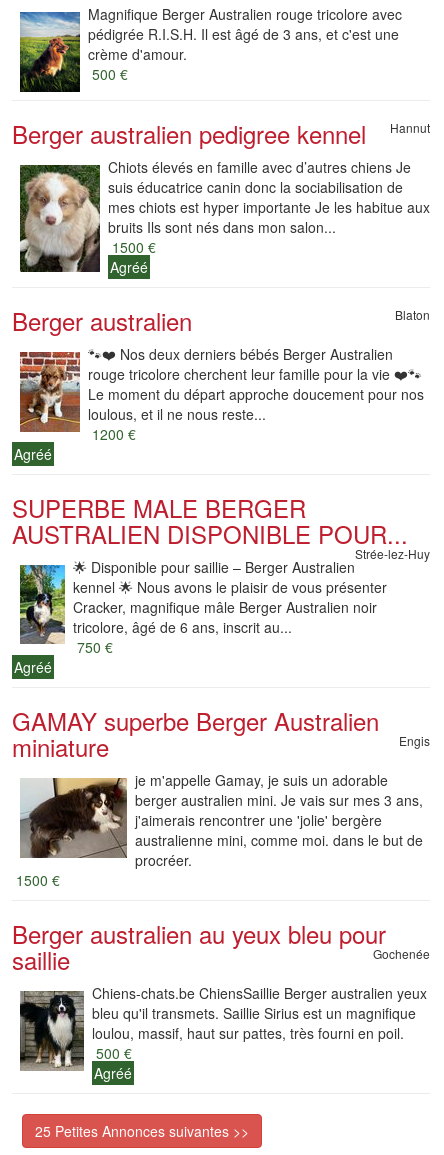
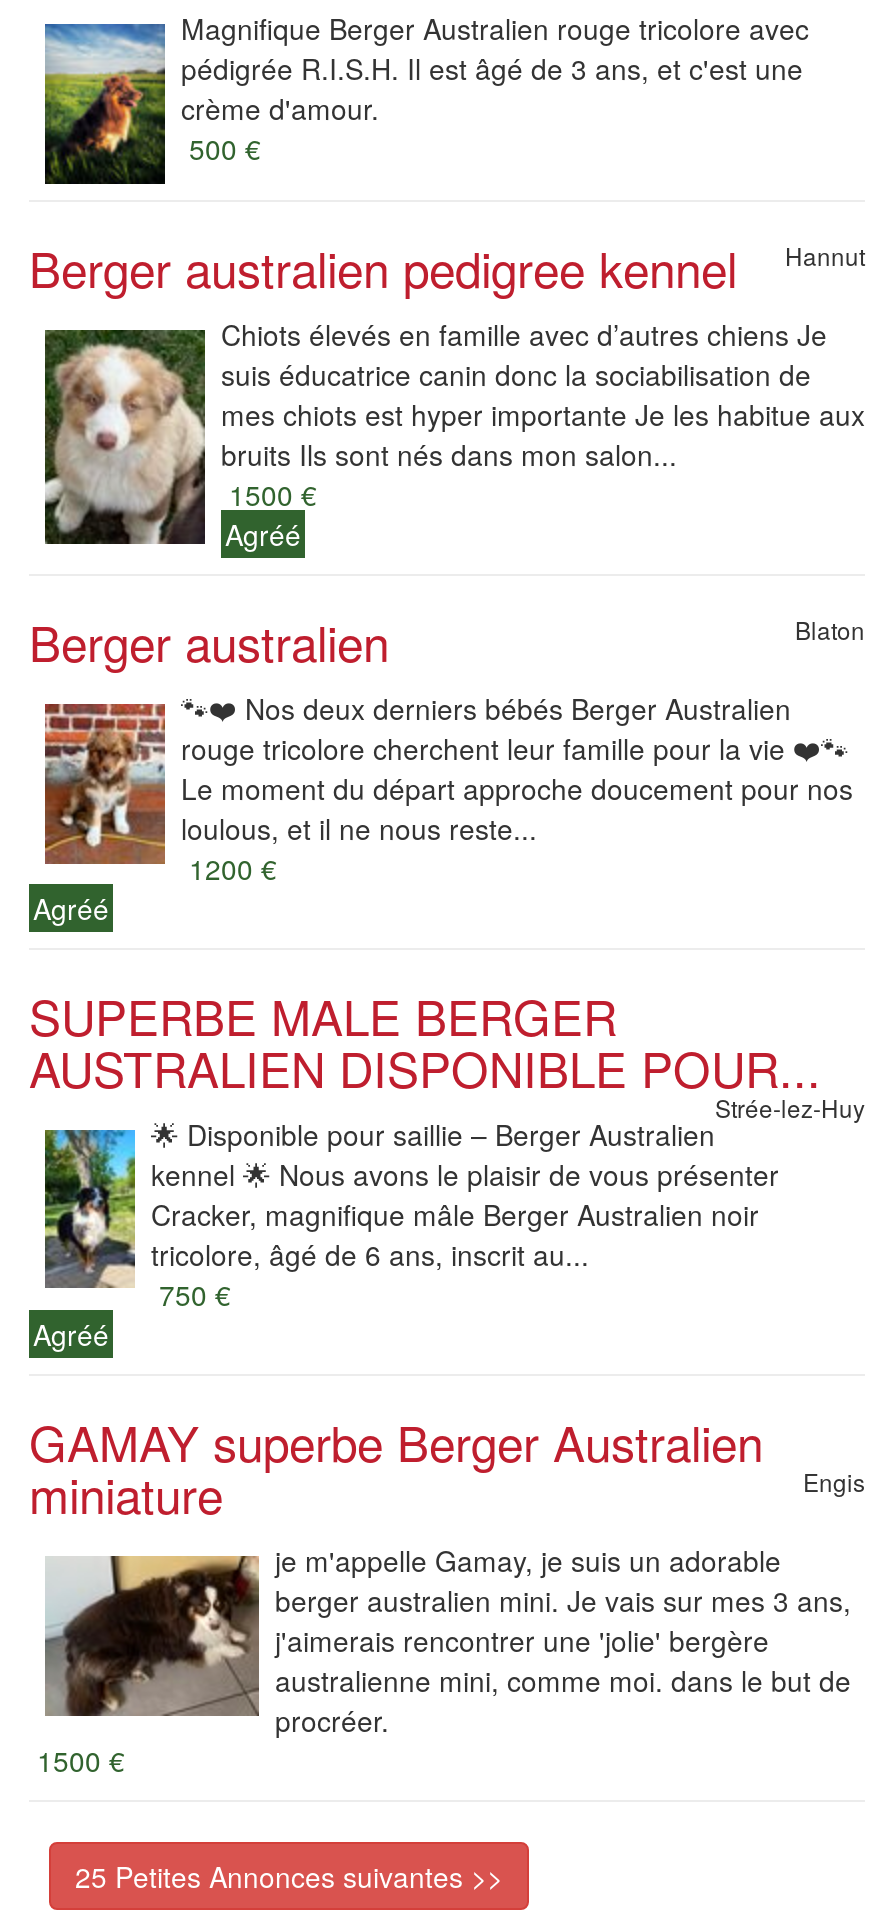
- [image]
- Berger australien au yeux bleu pour
- saillie
- Gochenée
- Chiens-chats.be ChiensSaillie Berger australien yeux
- bleu qu'il transmets. Saillie Sirius est un magnifique
- loulou, massif, haut sur pattes, très fourni en poil.
- 500 €
- Agréé
